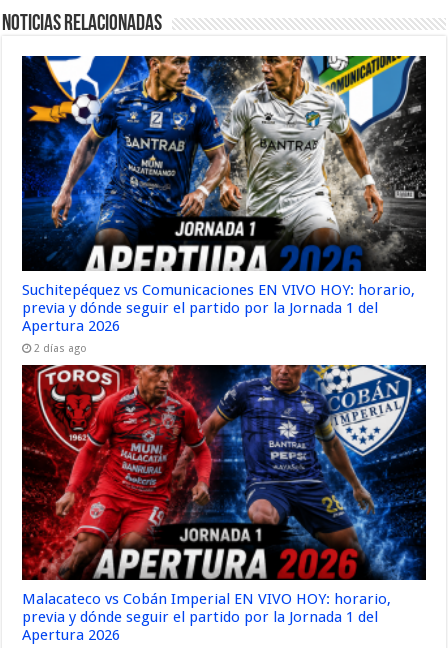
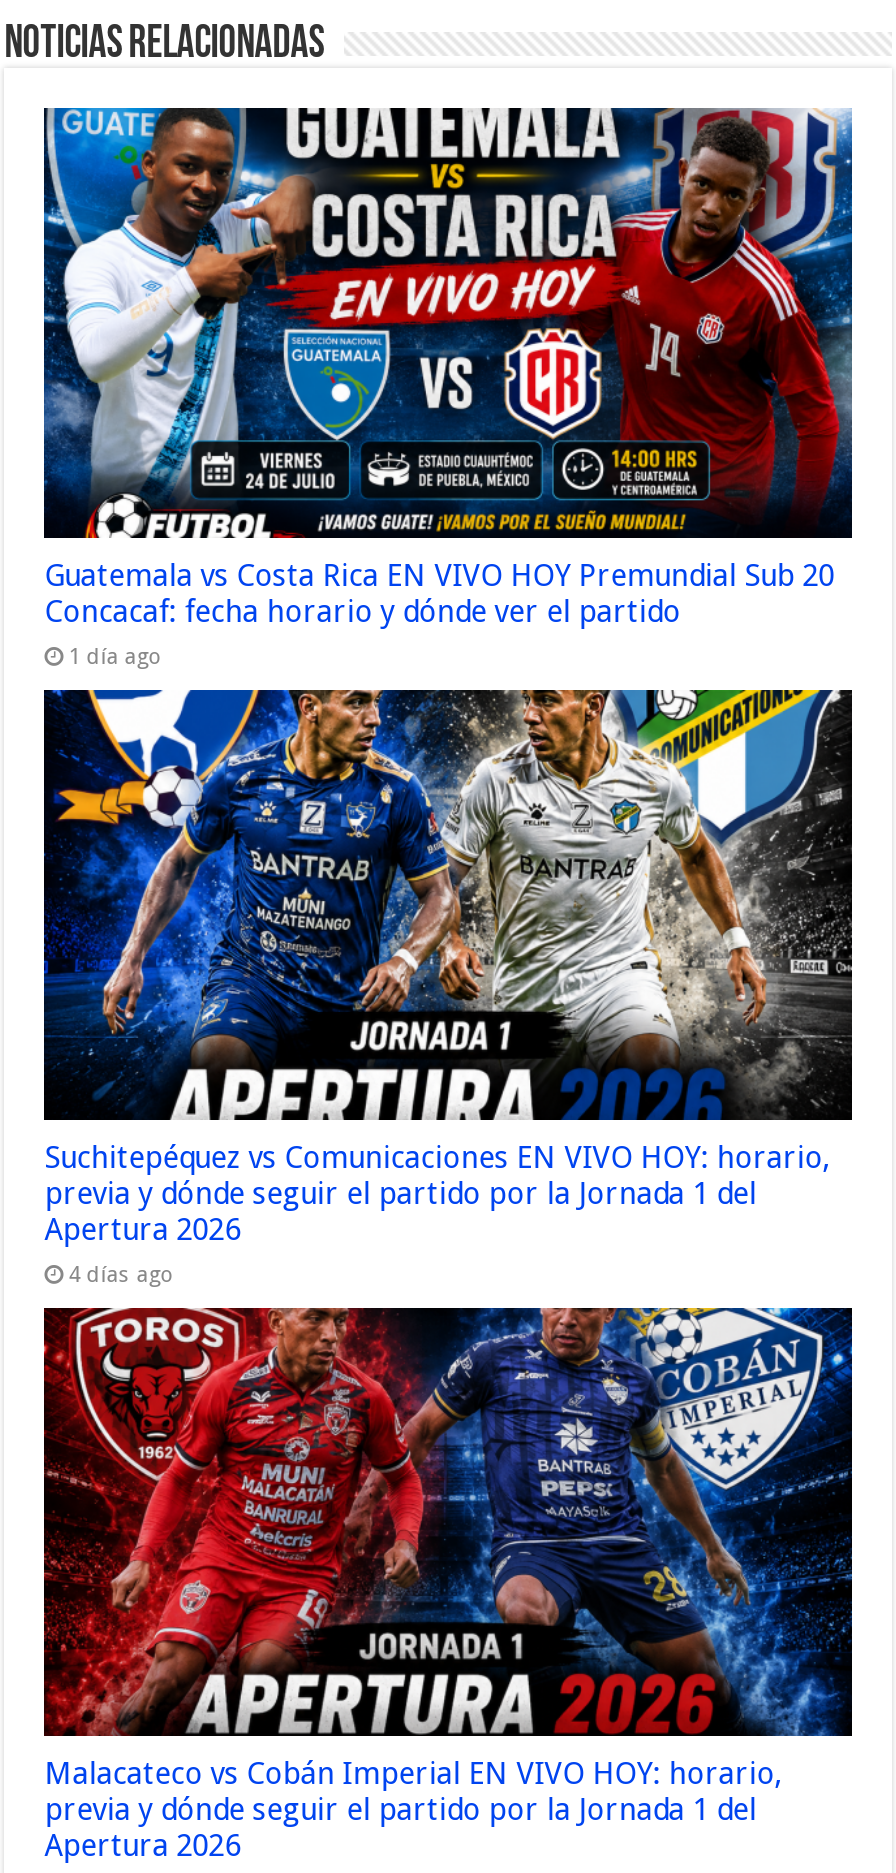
+ [image]
+ Guatemala vs Costa Rica EN VIVO HOY Premundial Sub 20
+ Concacaf: fecha horario y dónde ver el partido
+ 1 día ago

- 2 días ago
+ 4 días ago
